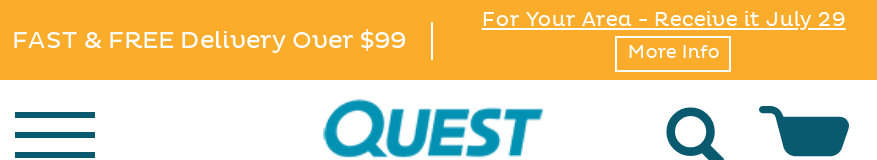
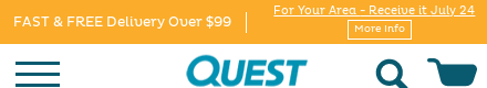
- For Your Area - Receive it July 29
+ For Your Area - Receive it July 24
